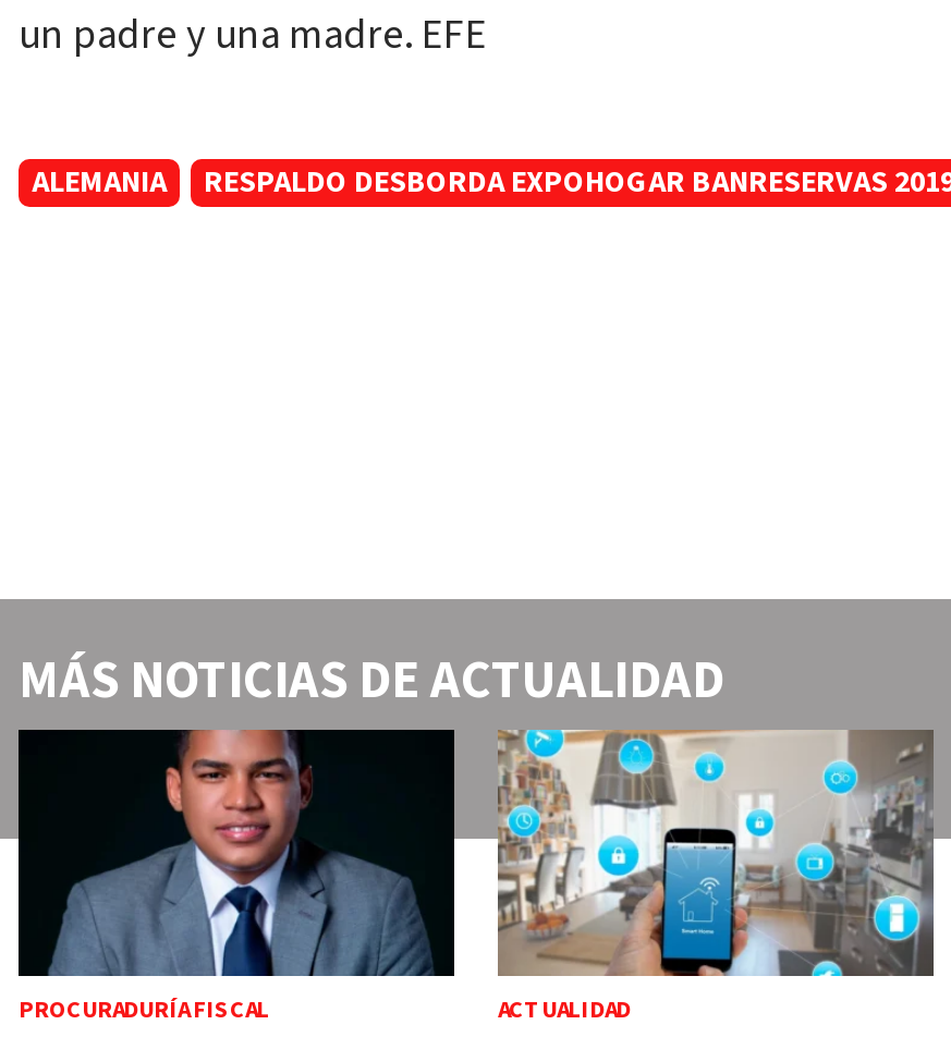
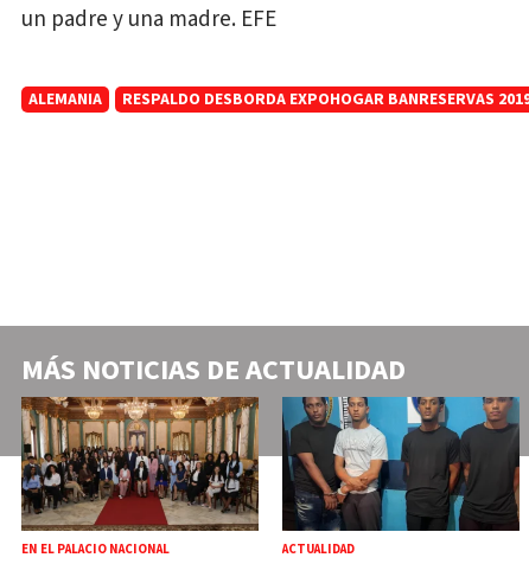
- [image]
- PROCURADURÍA FISCAL
+ [image]
+ EN EL PALACIO NACIONAL

- [image]
+ [image]
